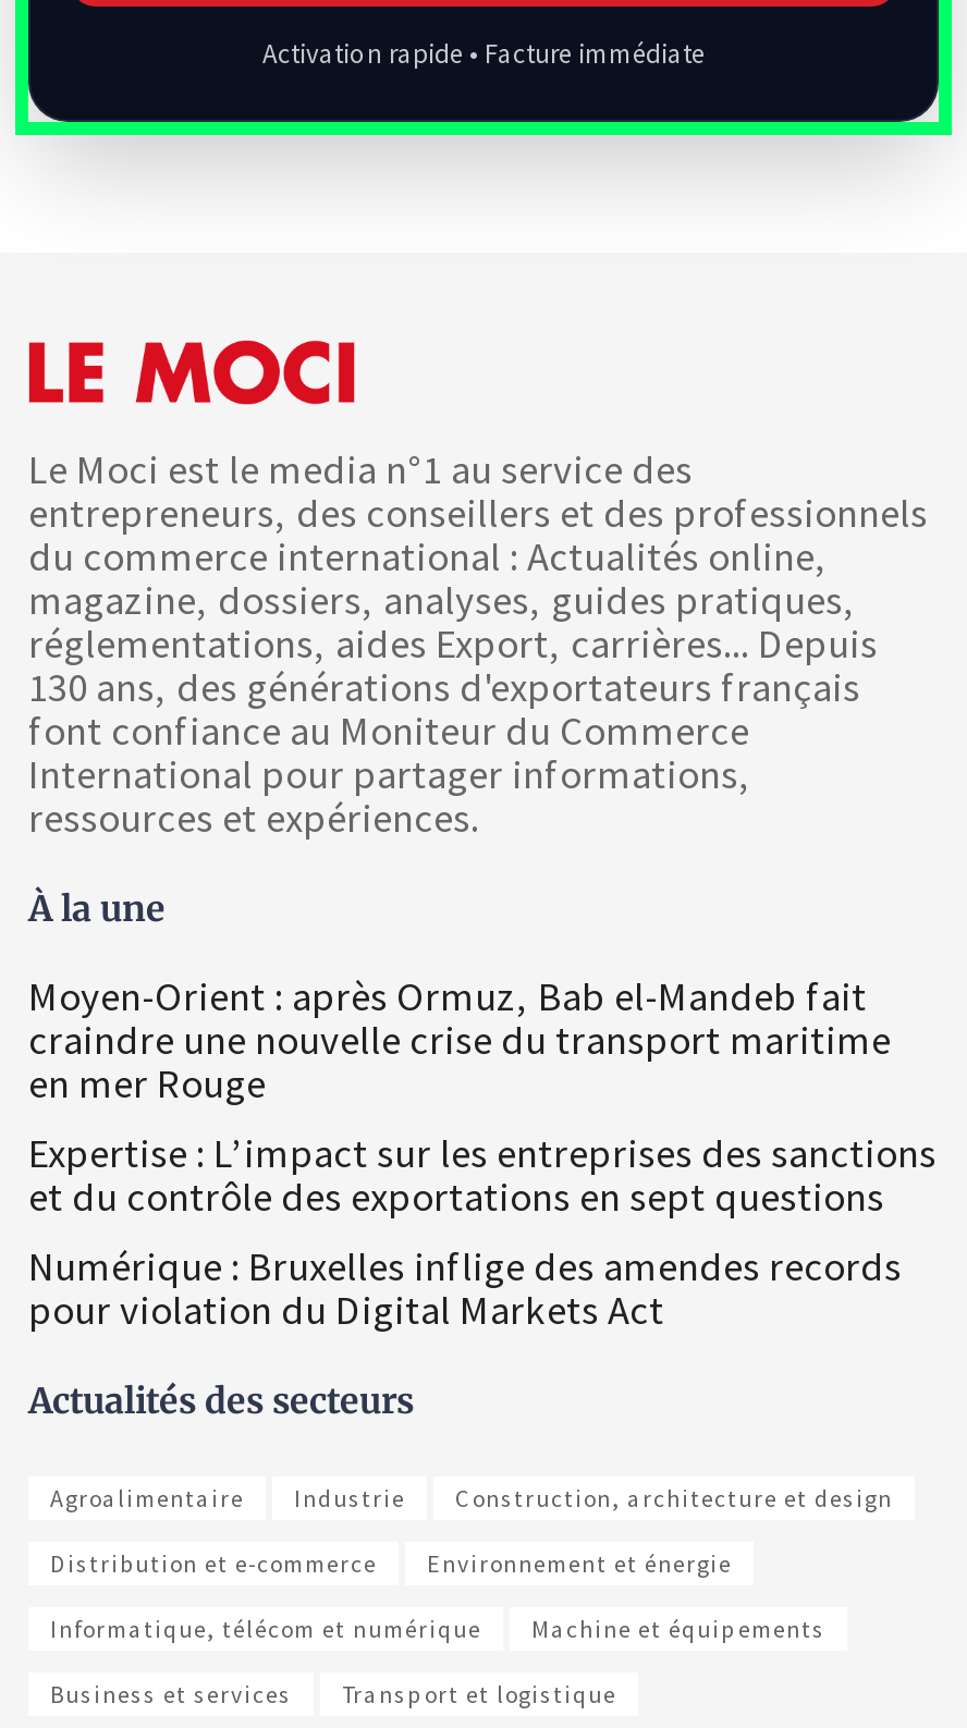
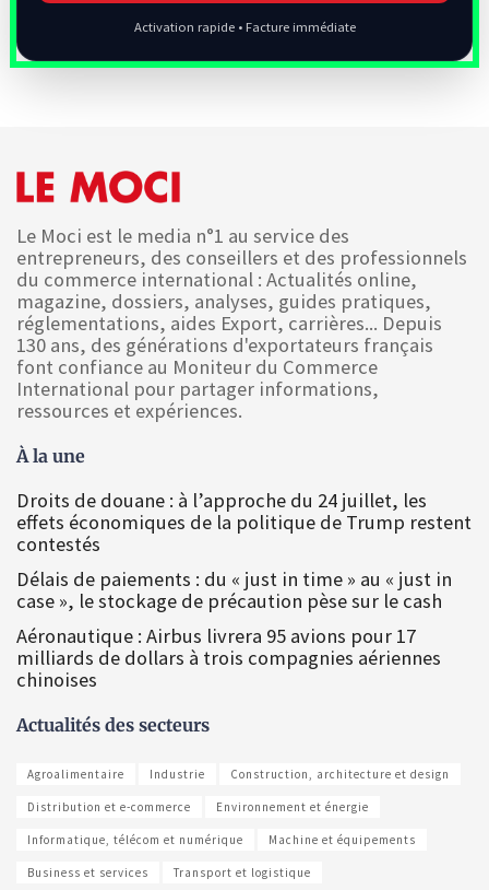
- Moyen-Orient : après Ormuz, Bab el-Mandeb fait
- craindre une nouvelle crise du transport maritime
- en mer Rouge
- Expertise : L’impact sur les entreprises des sanctions
- et du contrôle des exportations en sept questions
- Numérique : Bruxelles inflige des amendes records
- pour violation du Digital Markets Act
+ Droits de douane : à l’approche du 24 juillet, les
+ effets économiques de la politique de Trump restent
+ contestés
+ Délais de paiements : du « just in time » au « just in
+ case », le stockage de précaution pèse sur le cash
+ Aéronautique : Airbus livrera 95 avions pour 17
+ milliards de dollars à trois compagnies aériennes
+ chinoises
